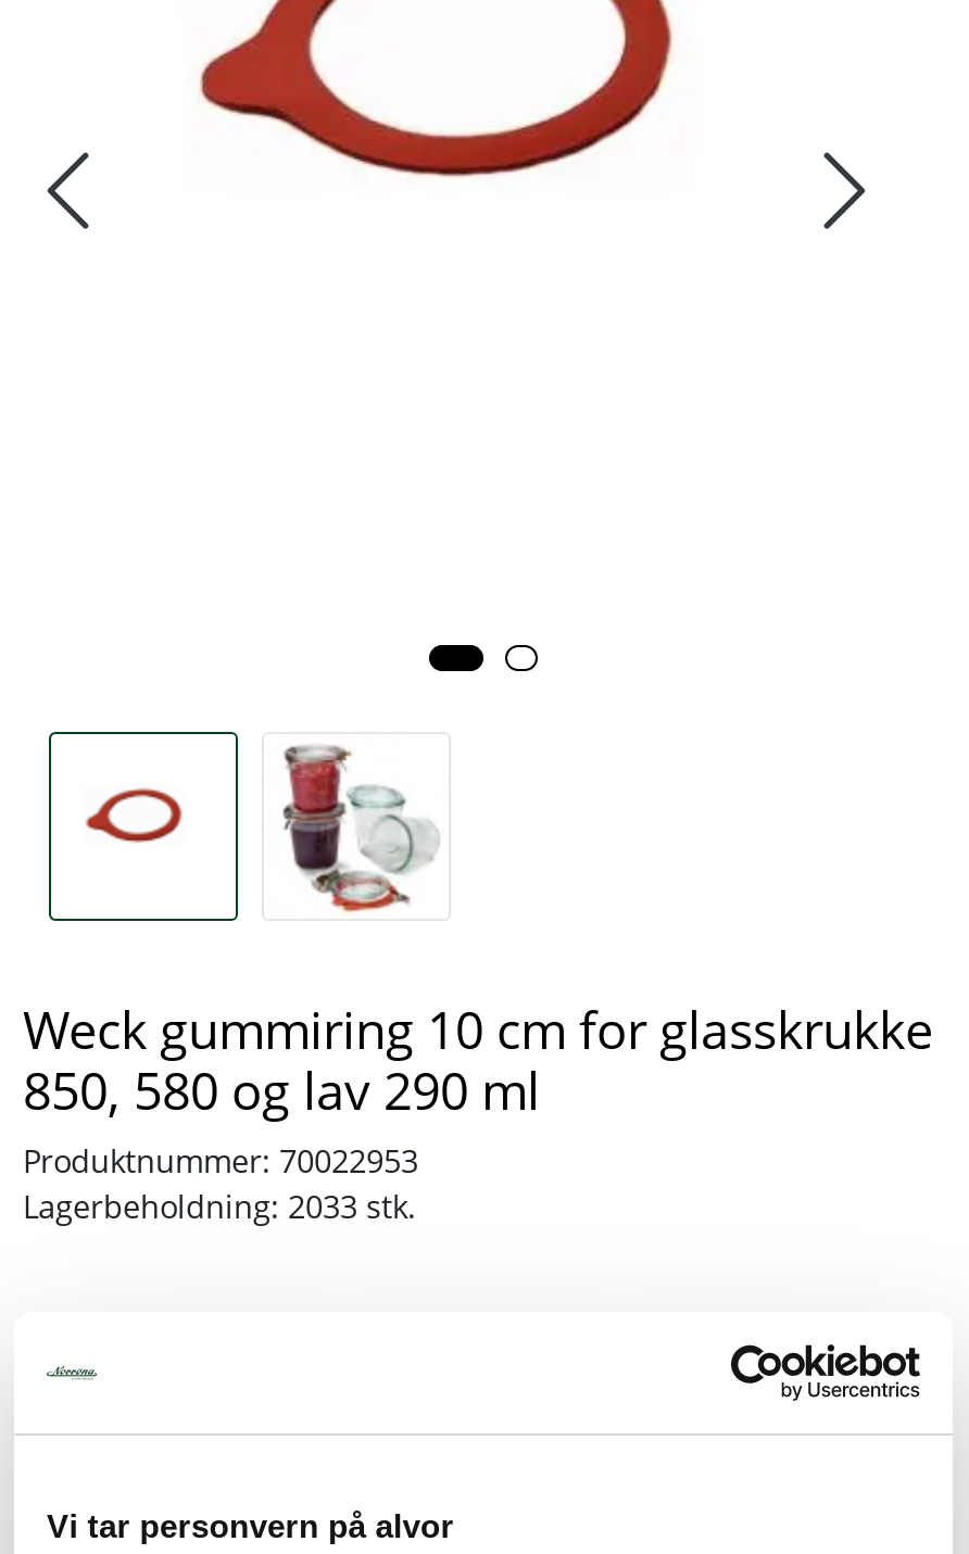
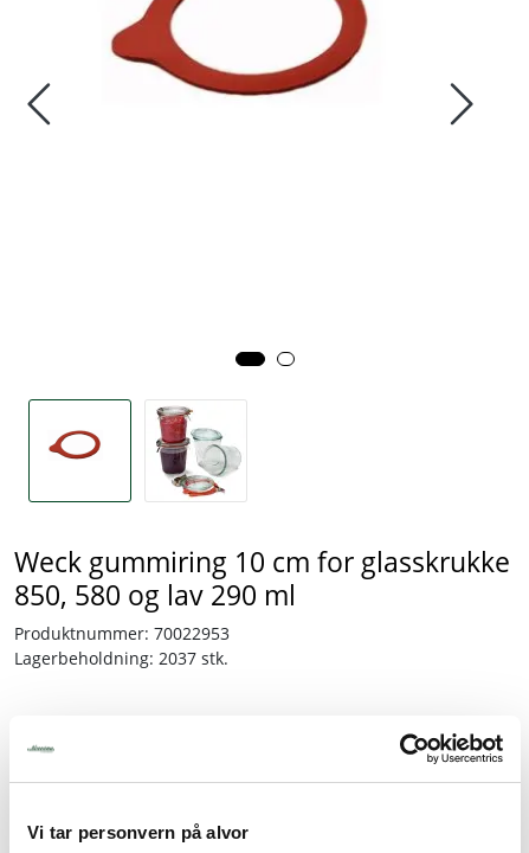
- Lagerbeholdning: 2033 stk.
+ Lagerbeholdning: 2037 stk.
